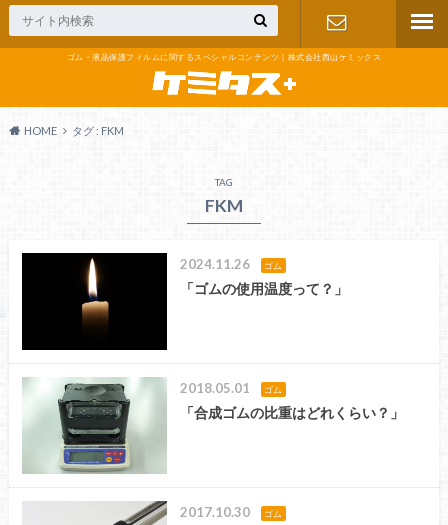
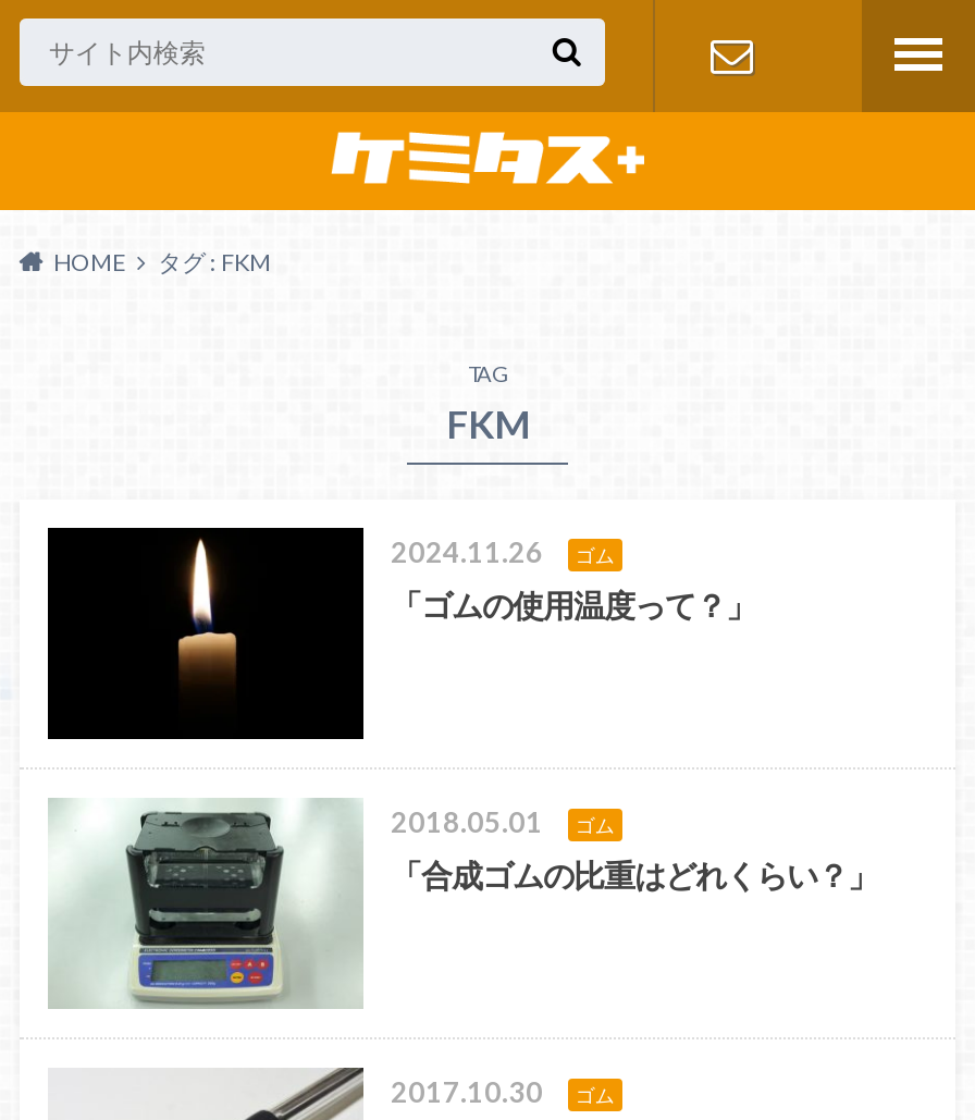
- ゴム・液晶保護フィルムに関するスペシャルコンテンツ｜株式会社西山ケミックス
